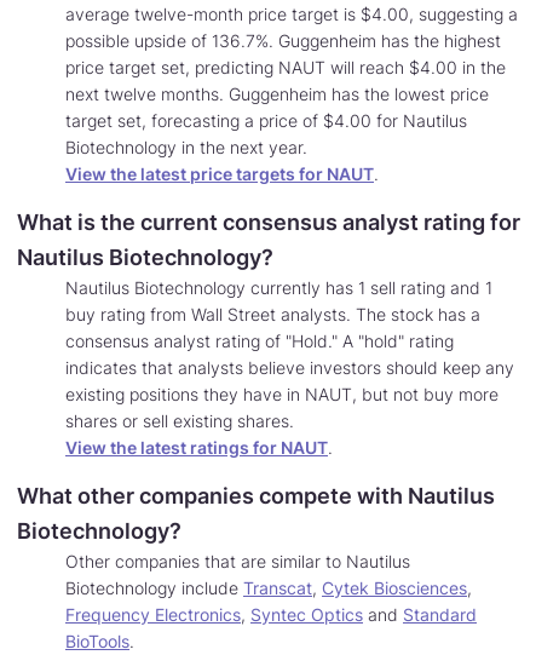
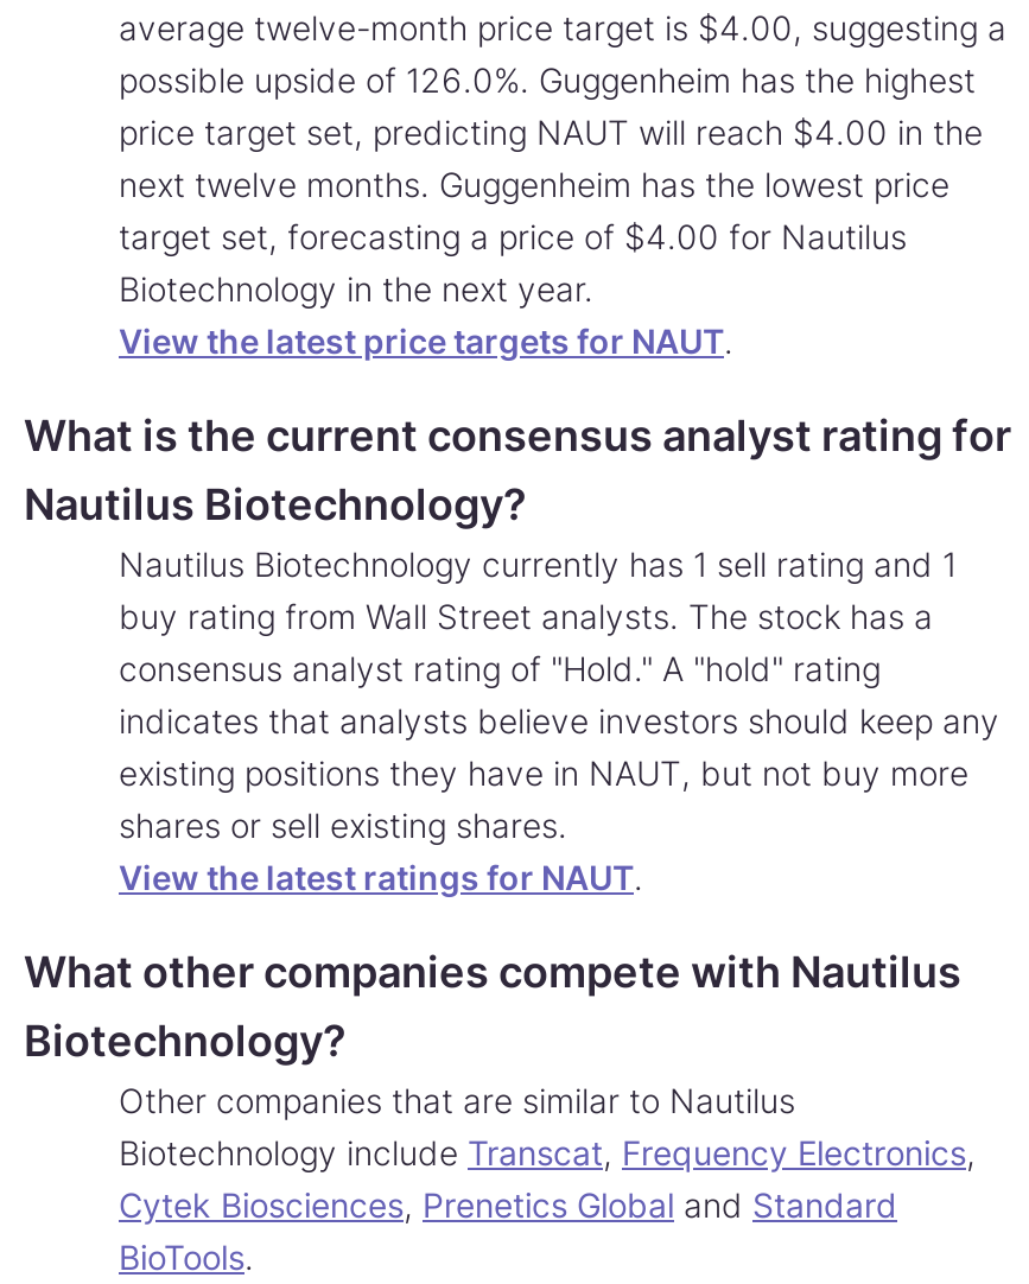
- possible upside of 136.7%. Guggenheim has the highest
+ possible upside of 126.0%. Guggenheim has the highest

- Biotechnology include Transcat, Cytek Biosciences,
+ Biotechnology include Transcat, Frequency Electronics,

- Frequency Electronics, Syntec Optics and Standard
+ Cytek Biosciences, Prenetics Global and Standard
